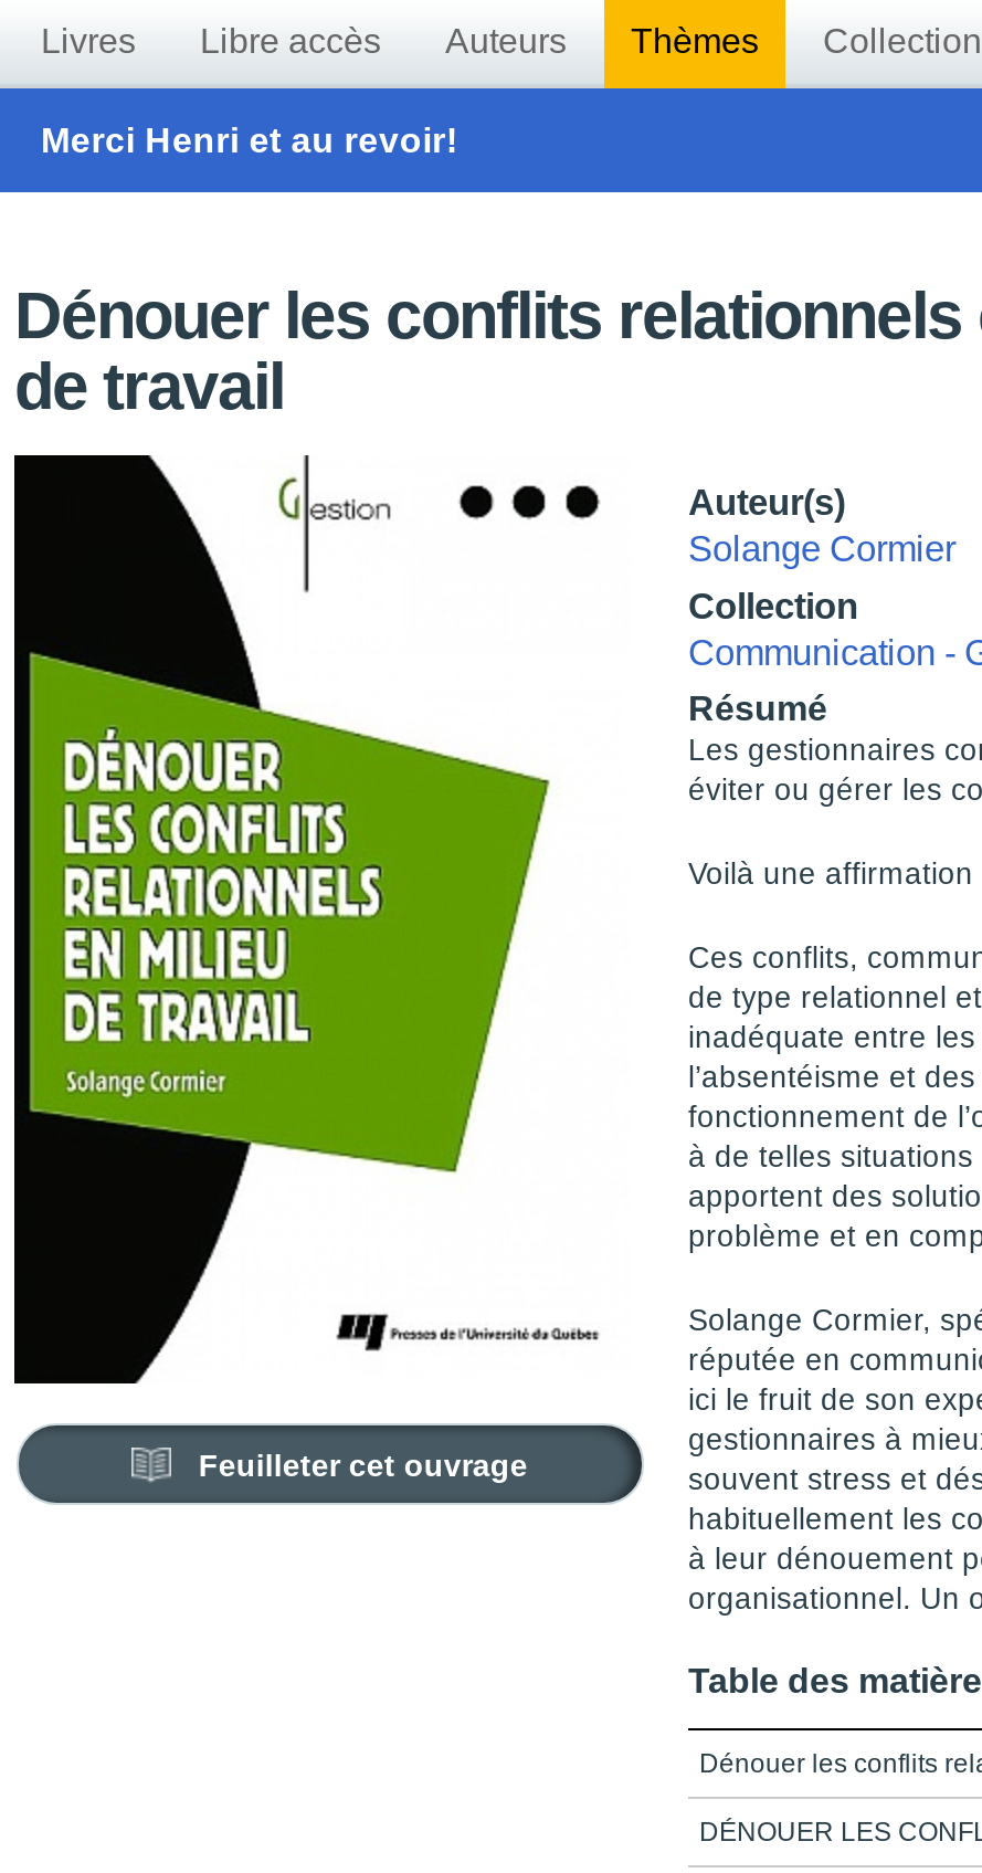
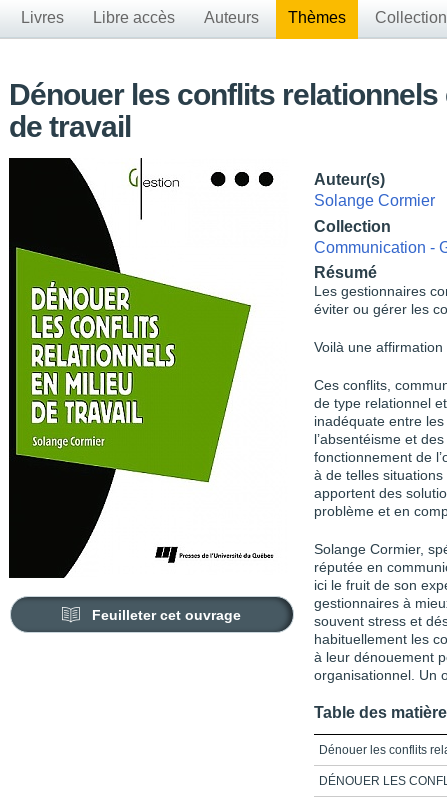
- Merci Henri et au revoir!
